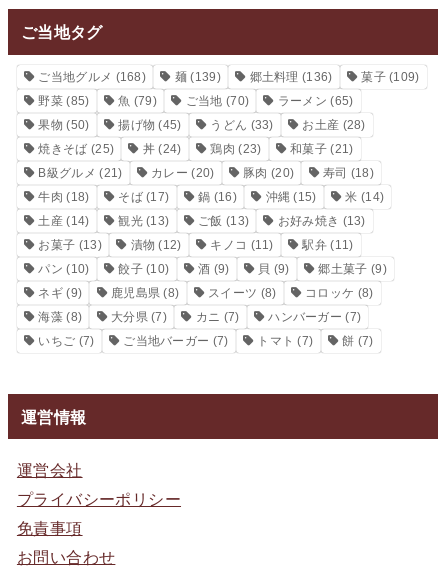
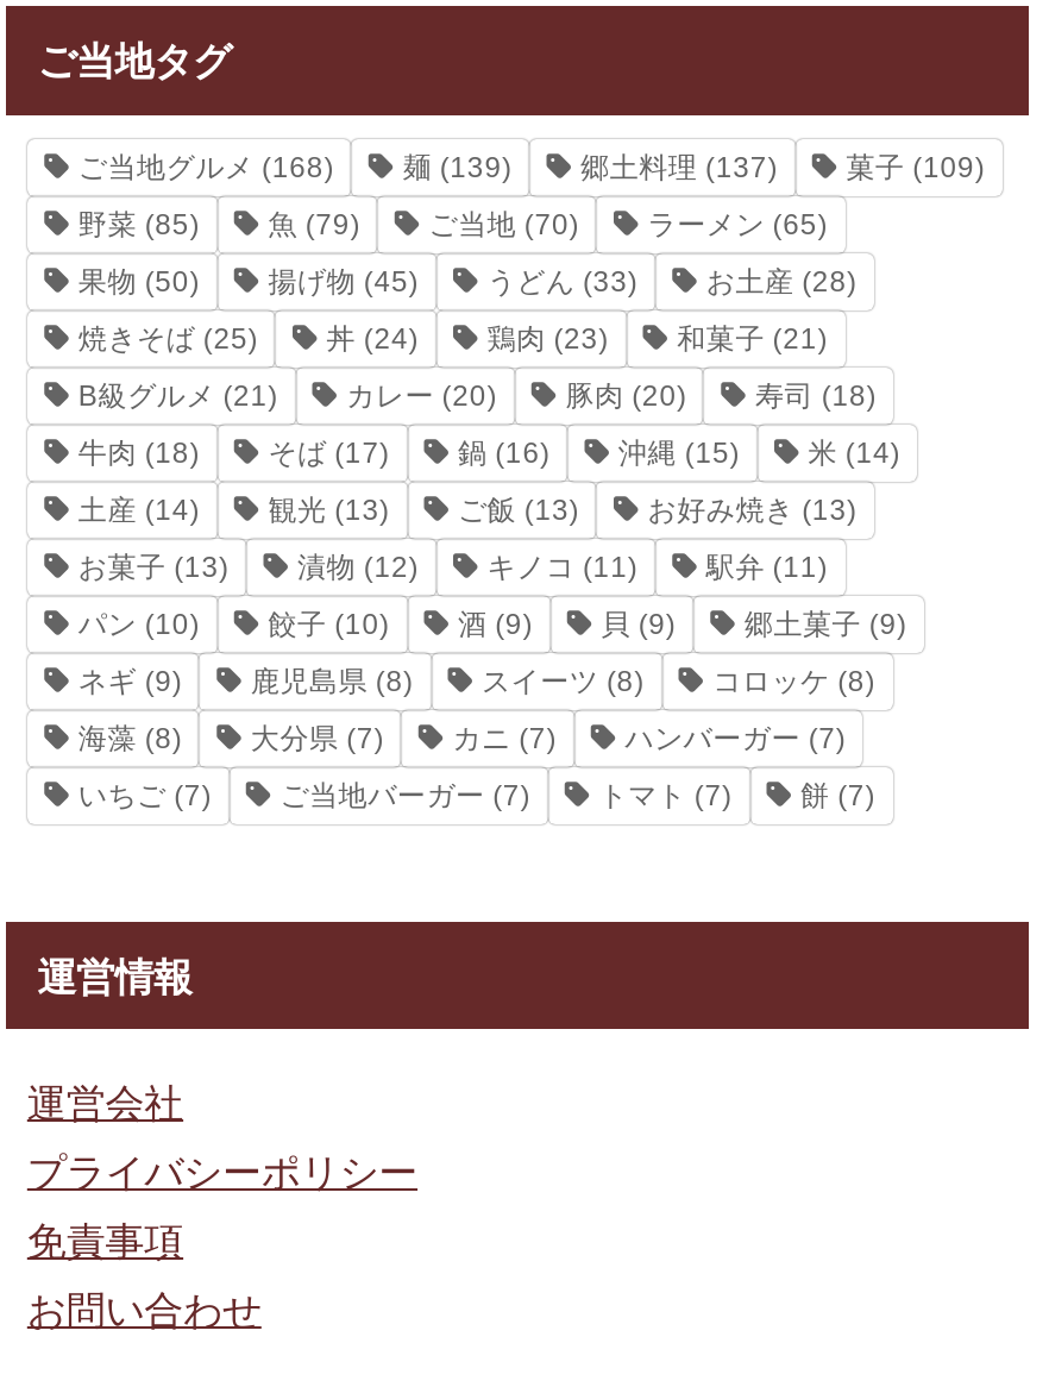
- 郷土料理(136)
+ 郷土料理(137)
